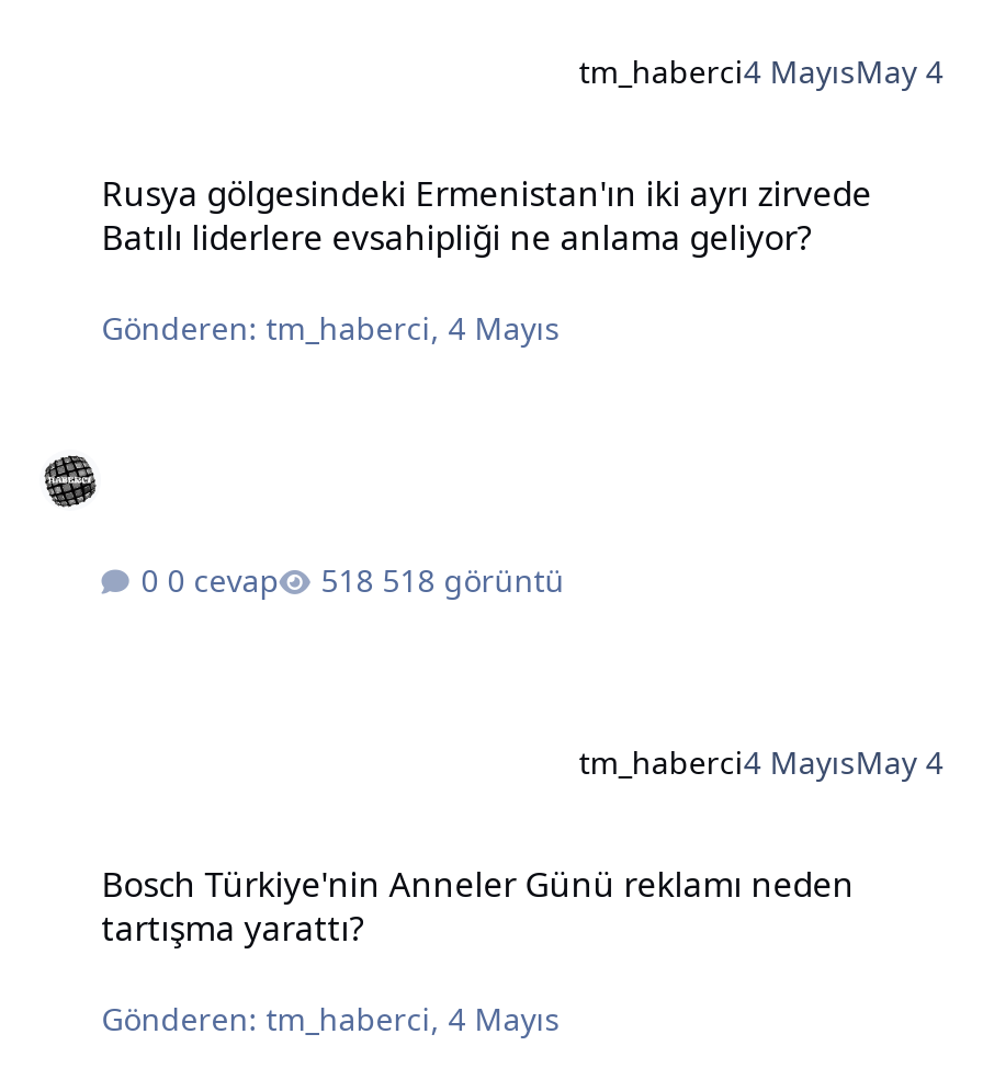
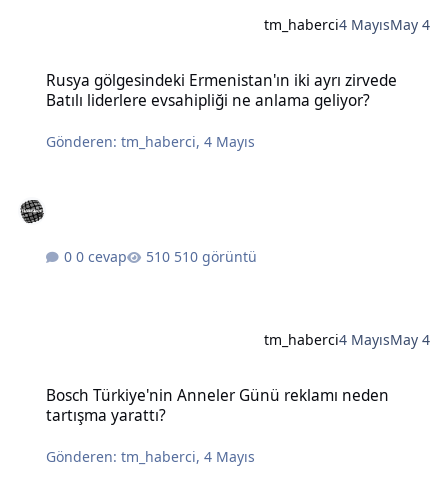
- 518 görüntü
+ 510 görüntü
